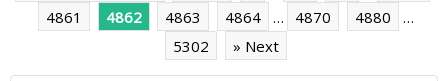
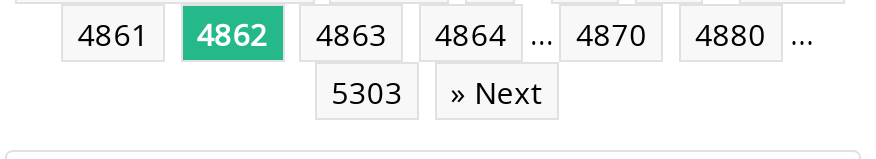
- 5302 » Next
+ 5303 » Next
